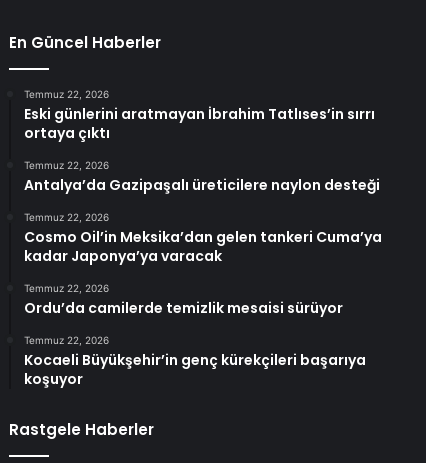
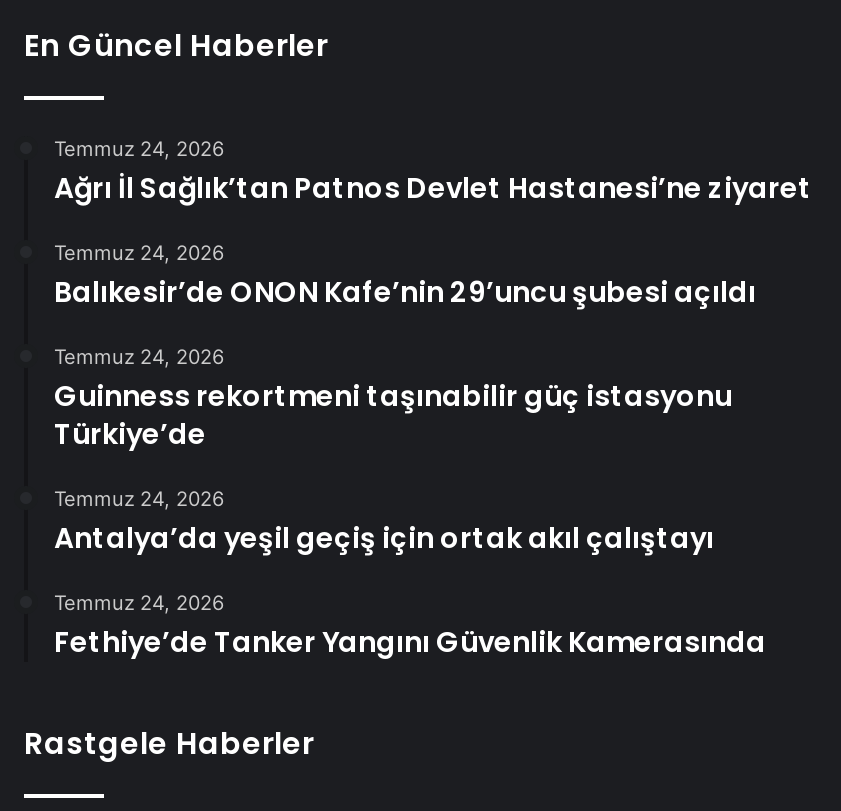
- Temmuz 22, 2026
- Eski günlerini aratmayan İbrahim Tatlıses’in sırrı
- ortaya çıktı
+ Temmuz 24, 2026
+ Ağrı İl Sağlık’tan Patnos Devlet Hastanesi’ne ziyaret

- Temmuz 22, 2026
- Antalya’da Gazipaşalı üreticilere naylon desteği
+ Temmuz 24, 2026
+ Balıkesir’de ONON Kafe’nin 29’uncu şubesi açıldı

- Temmuz 22, 2026
- Cosmo Oil’in Meksika’dan gelen tankeri Cuma’ya
- kadar Japonya’ya varacak
+ Temmuz 24, 2026
+ Guinness rekortmeni taşınabilir güç istasyonu
+ Türkiye’de

- Temmuz 22, 2026
- Ordu’da camilerde temizlik mesaisi sürüyor
+ Temmuz 24, 2026
+ Antalya’da yeşil geçiş için ortak akıl çalıştayı

- Temmuz 22, 2026
- Kocaeli Büyükşehir’in genç kürekçileri başarıya
- koşuyor
+ Temmuz 24, 2026
+ Fethiye’de Tanker Yangını Güvenlik Kamerasında
